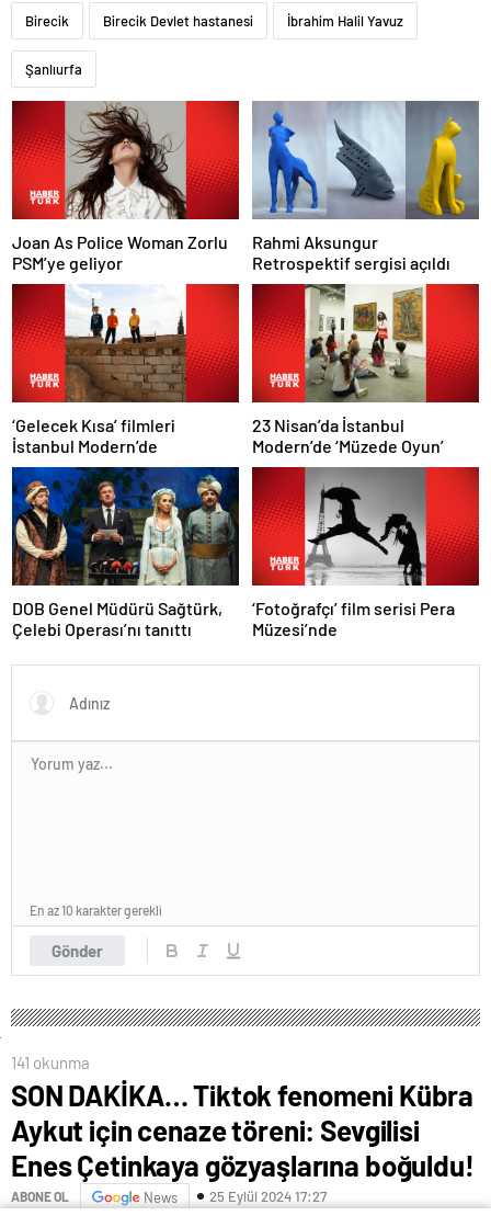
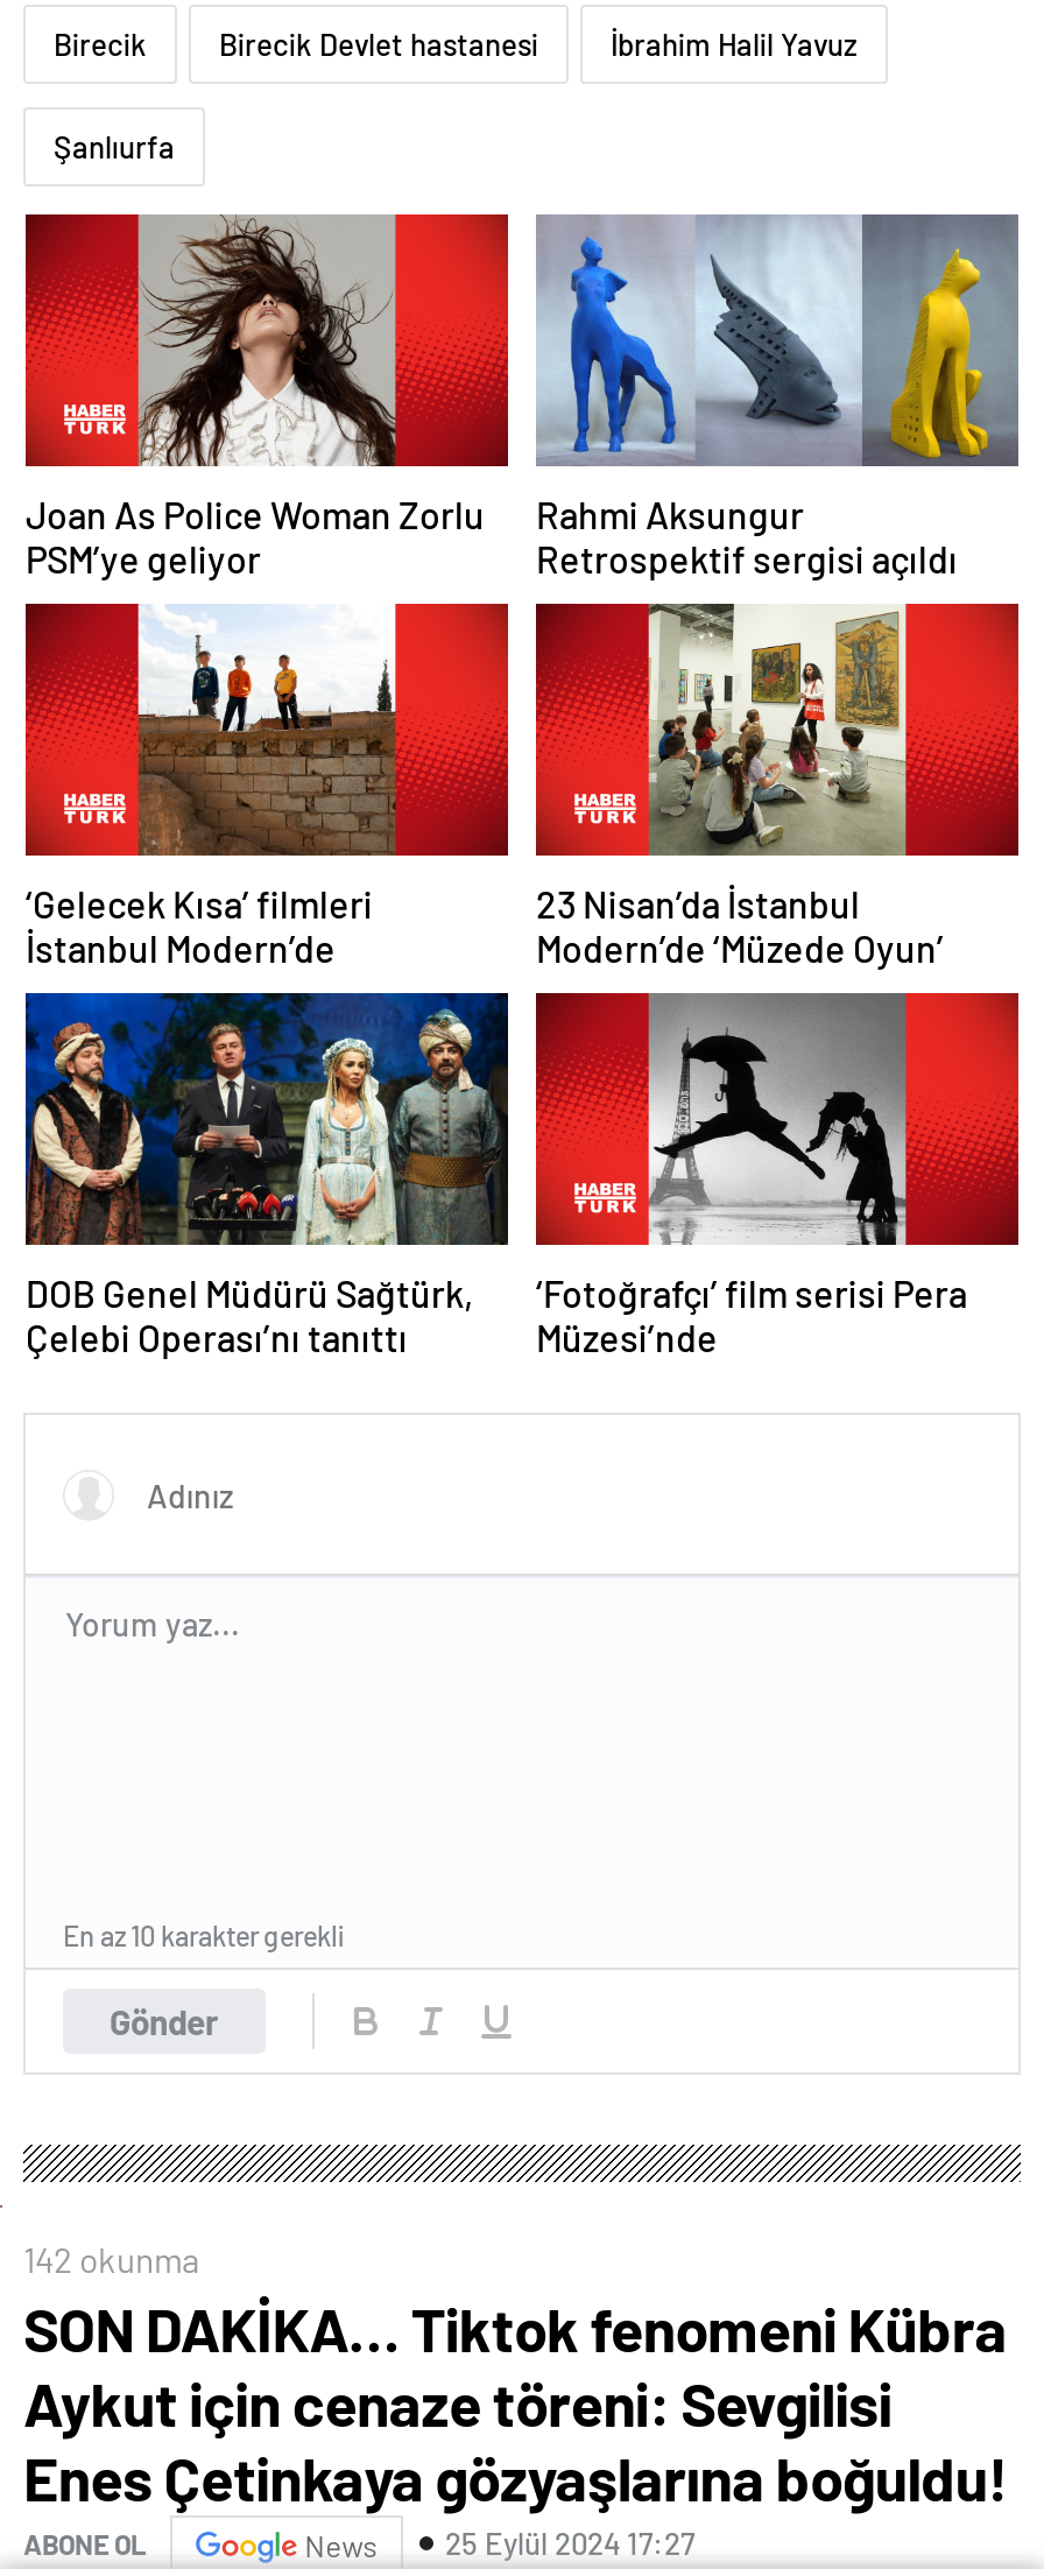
- 141 okunma
+ 142 okunma
